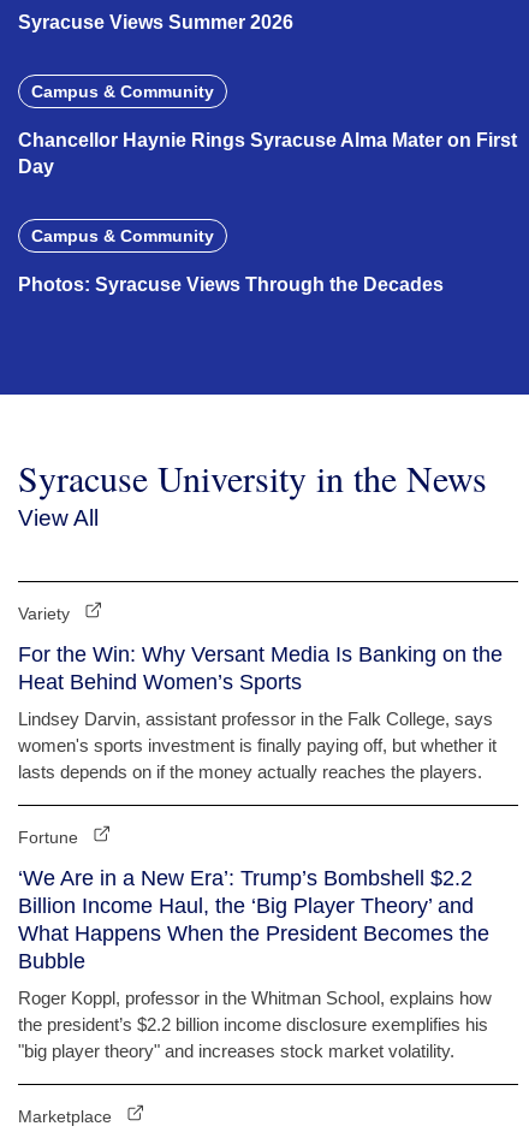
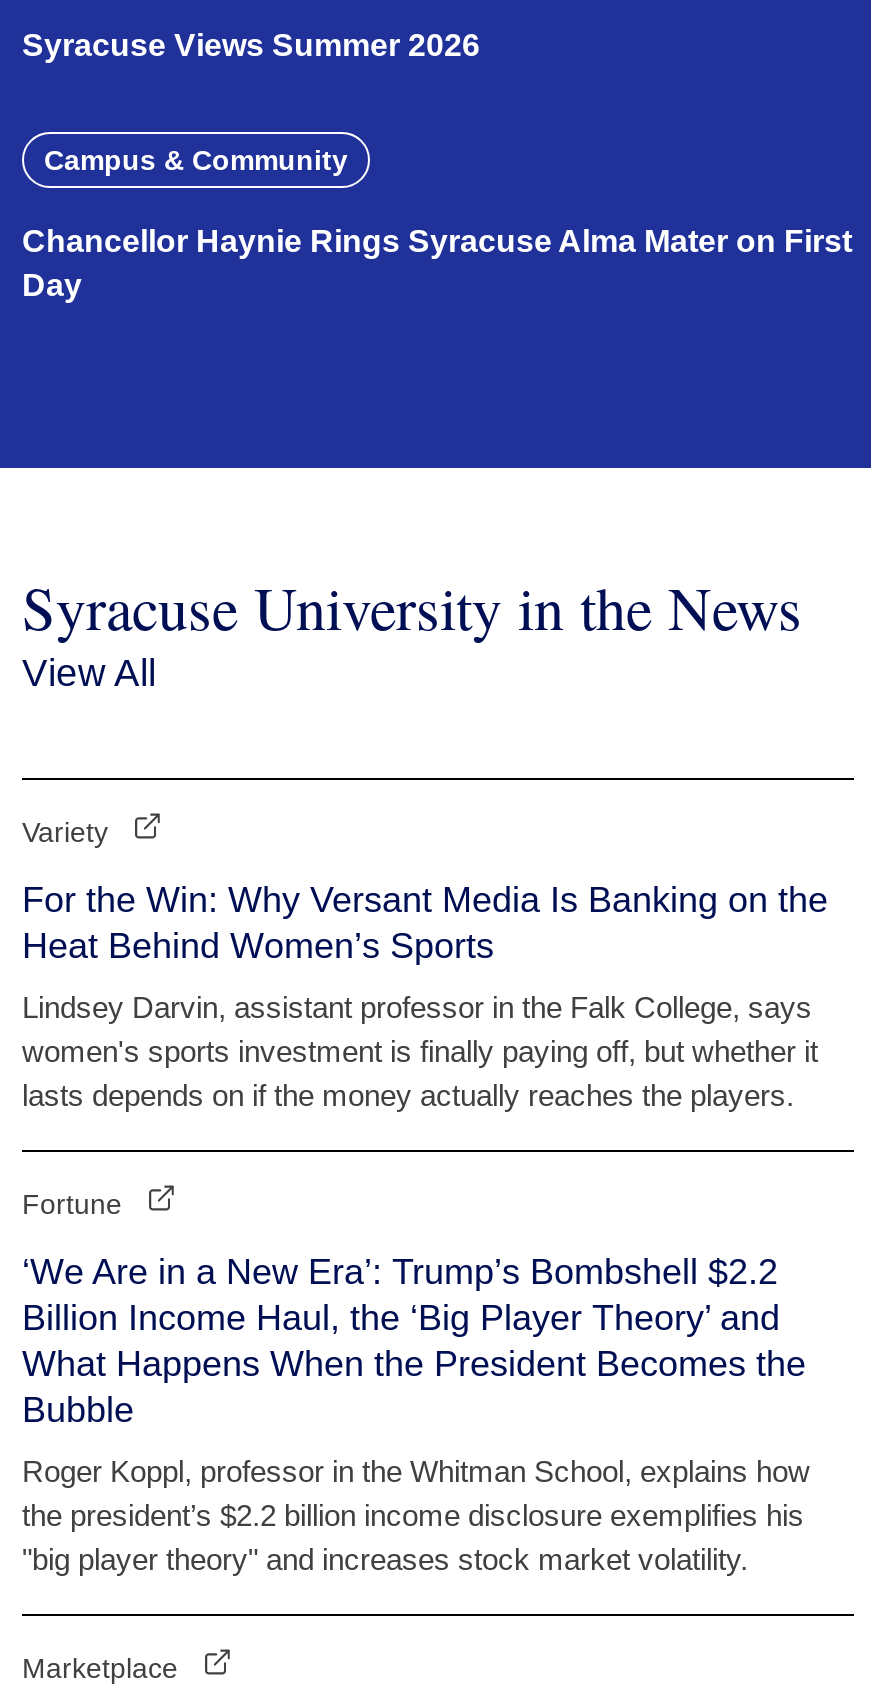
- Campus & Community
- Photos: Syracuse Views Through the Decades
